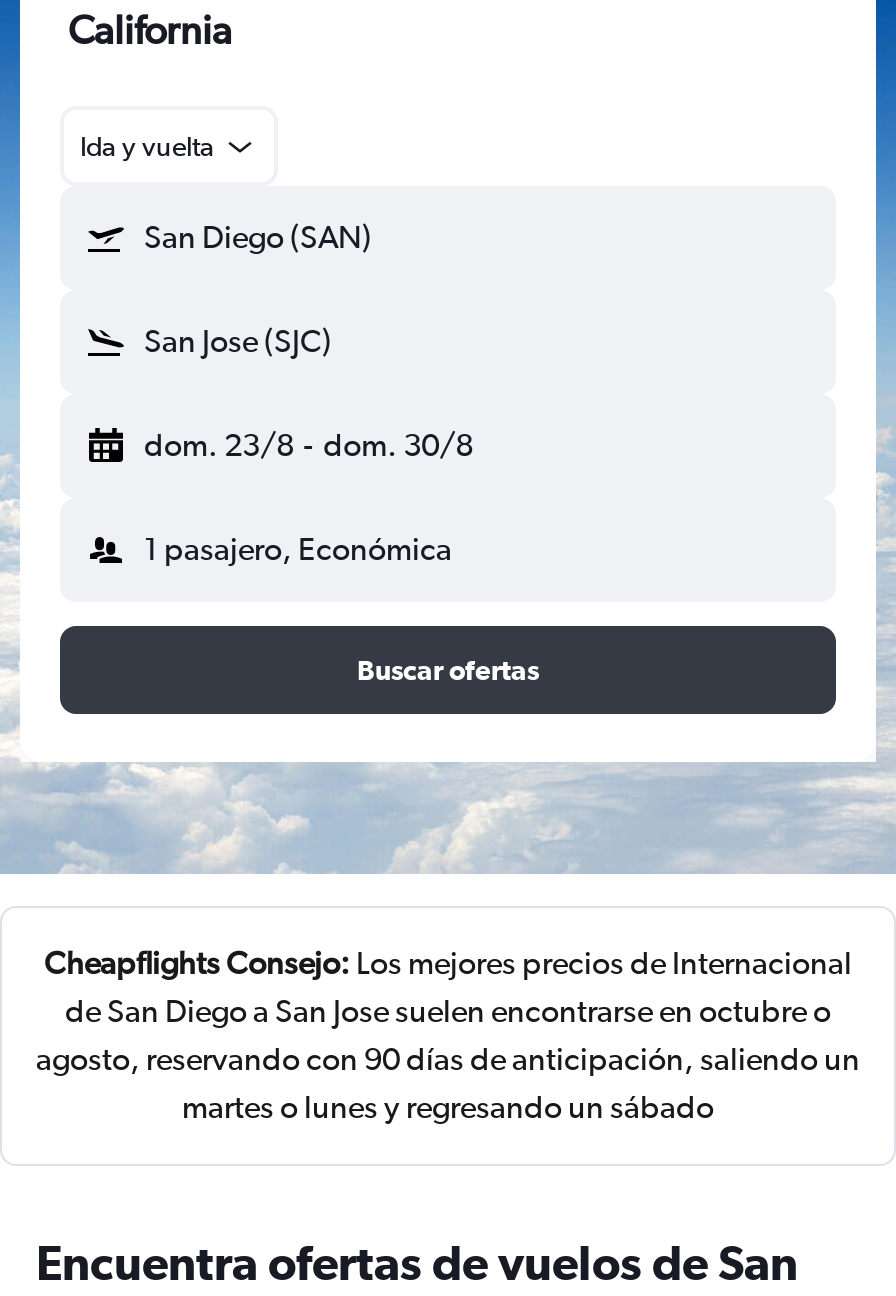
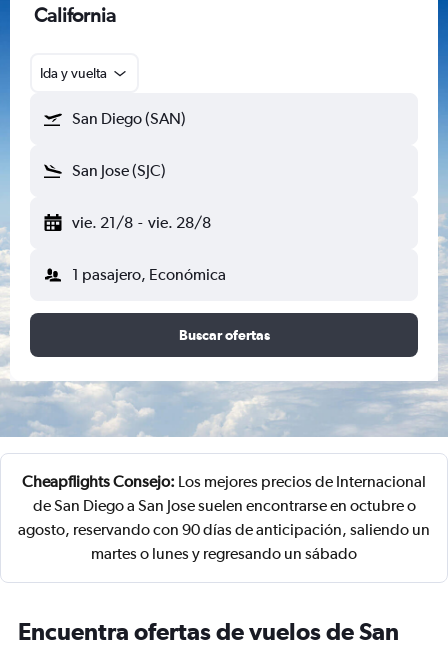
- dom. 23/8 - dom. 30/8
+ vie. 21/8 - vie. 28/8
